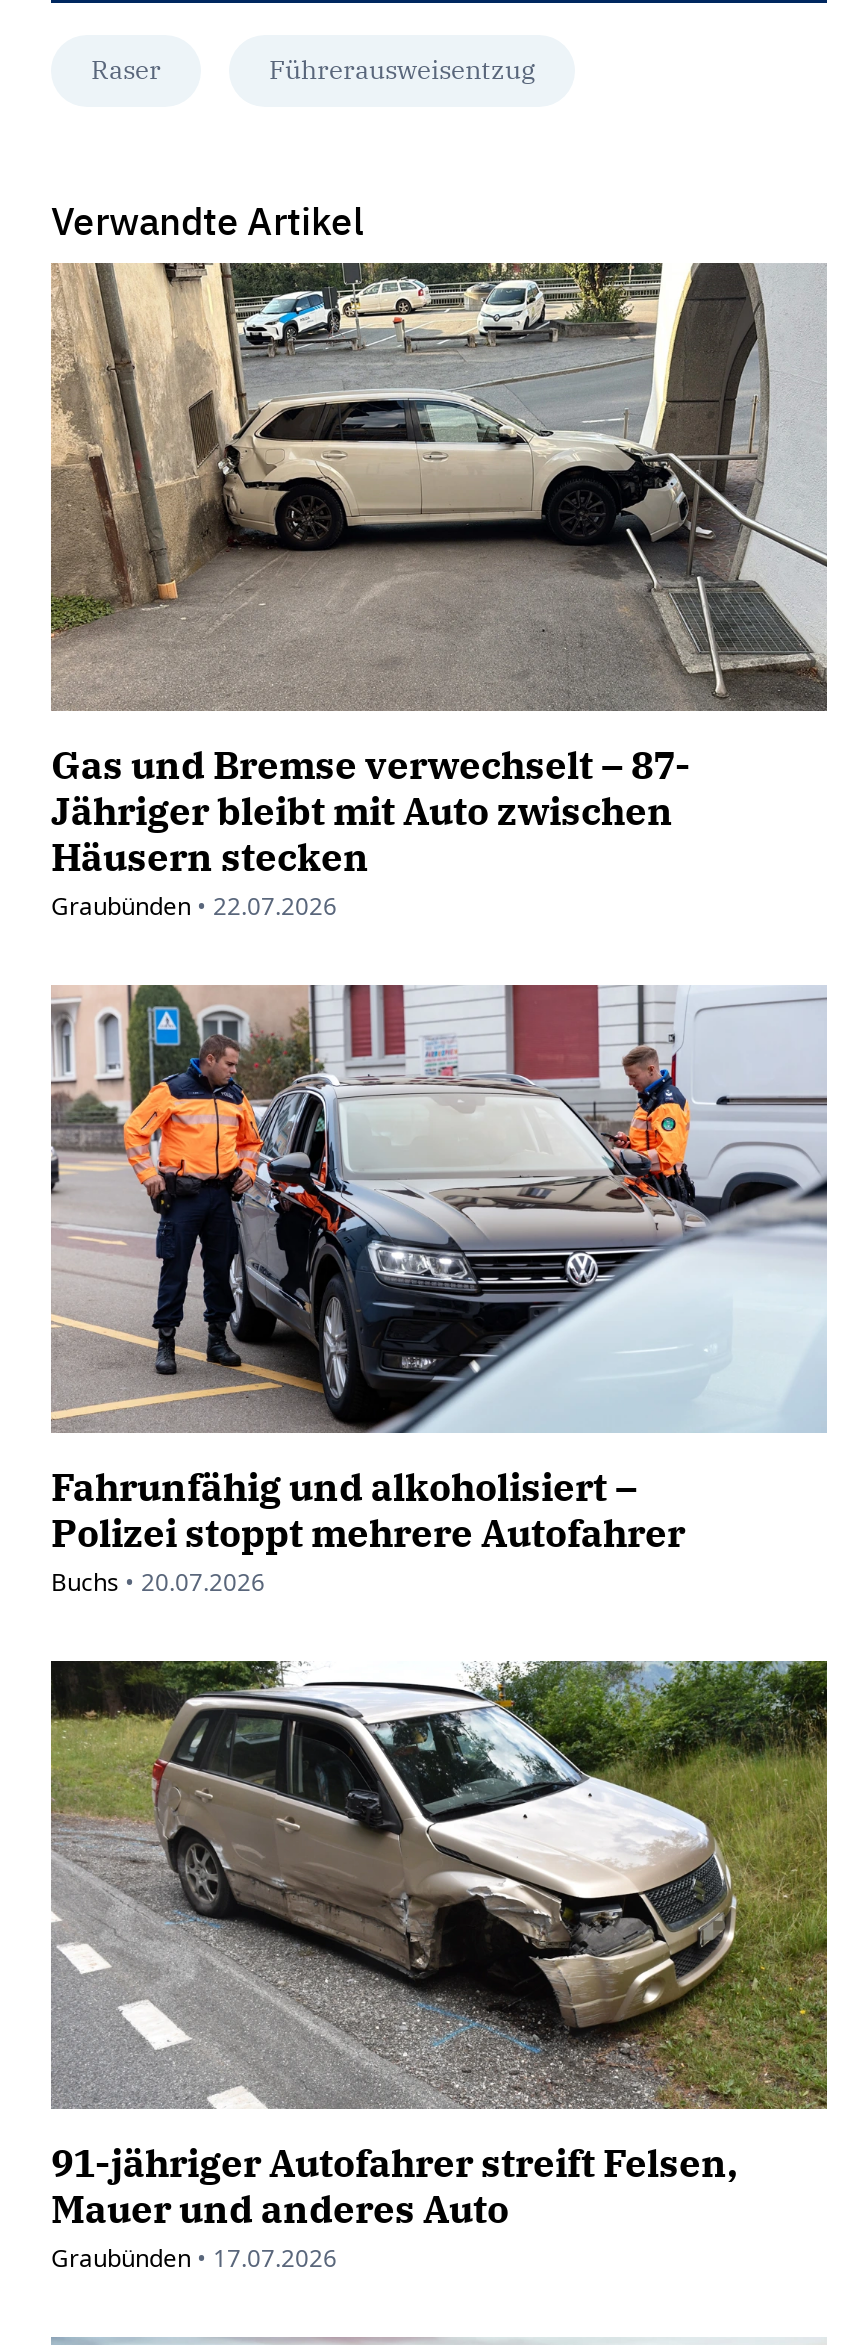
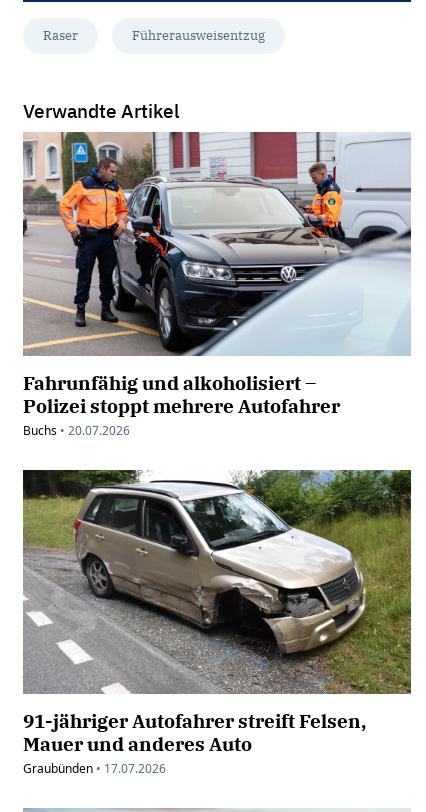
- [image]
- Gas und Bremse verwechselt – 87-
- Jähriger bleibt mit Auto zwischen
- Häusern stecken
- Graubünden • 22.07.2026
